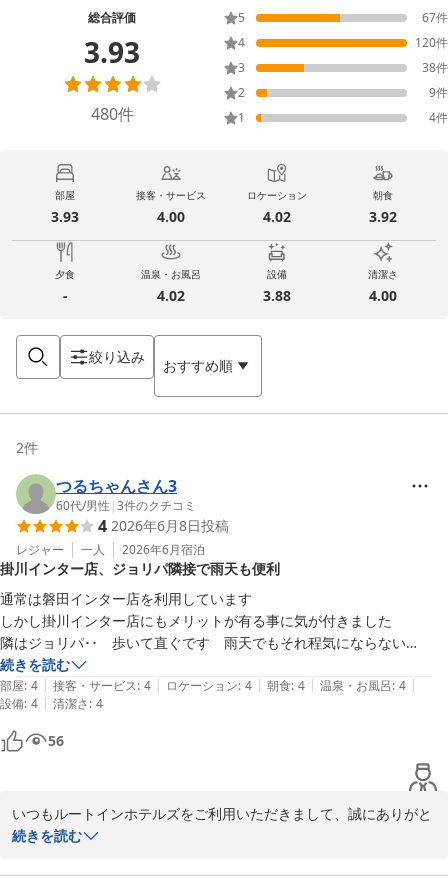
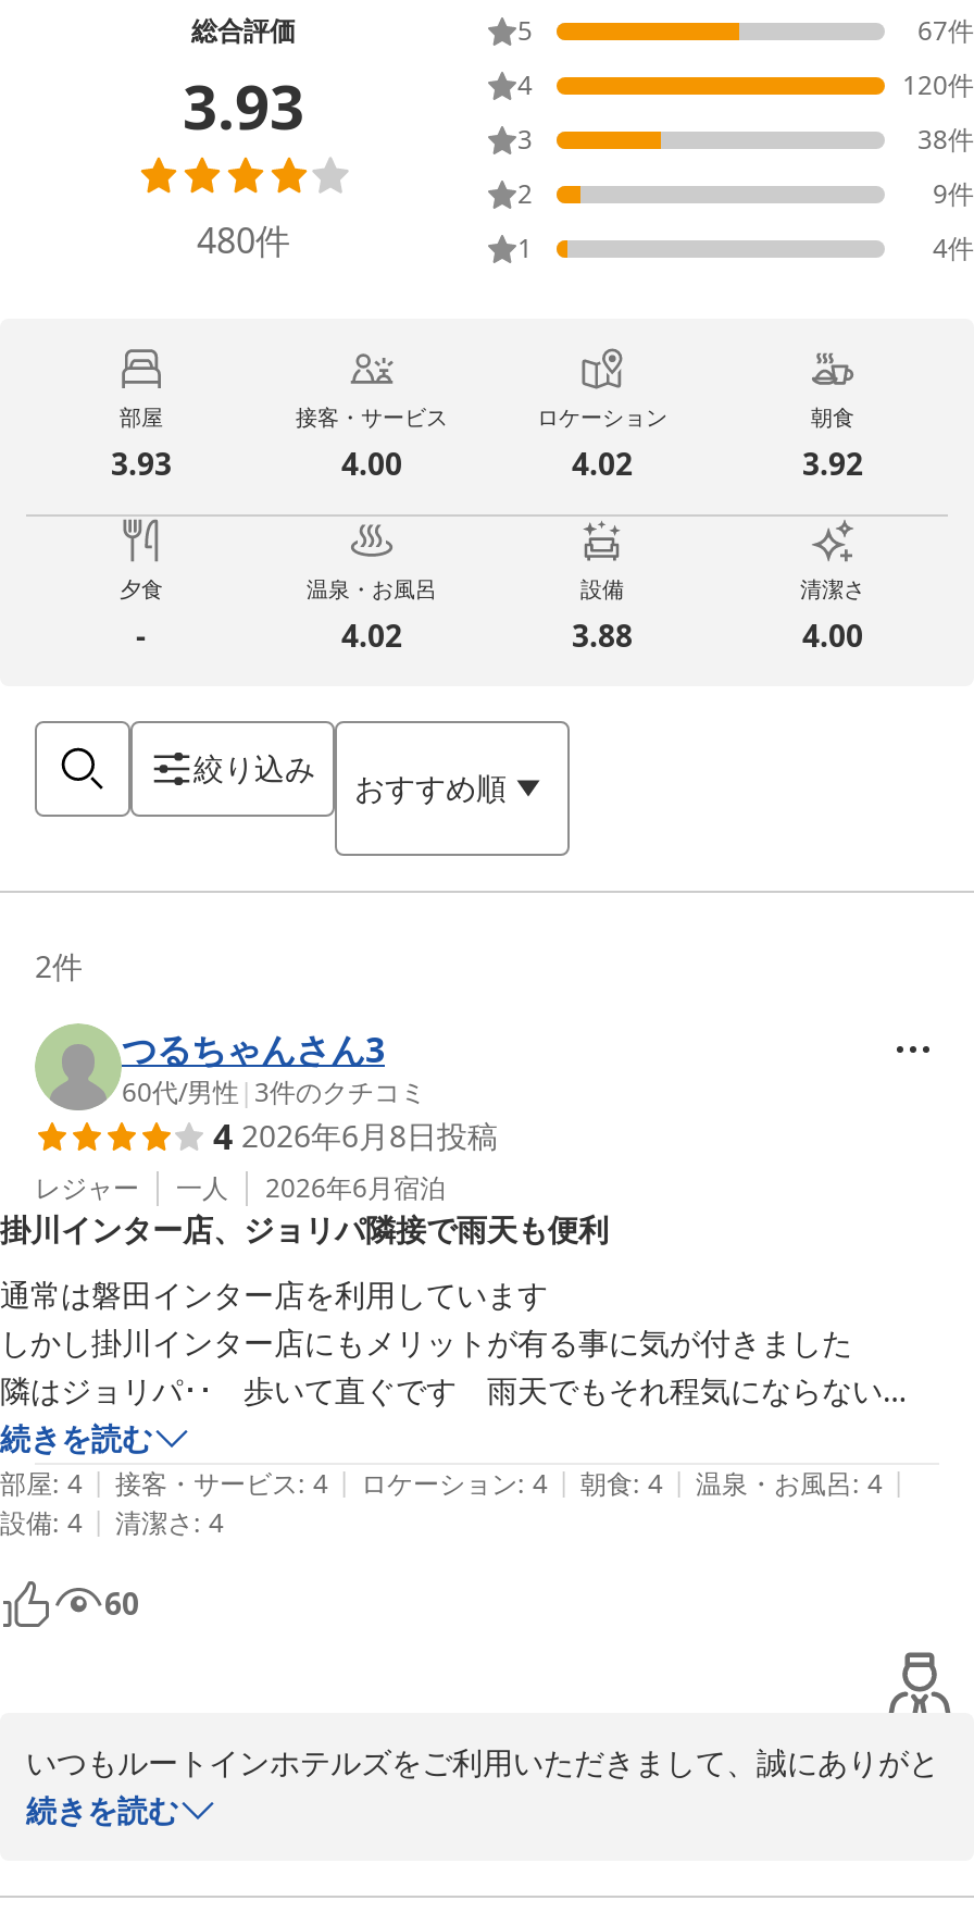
- 56
+ 60
